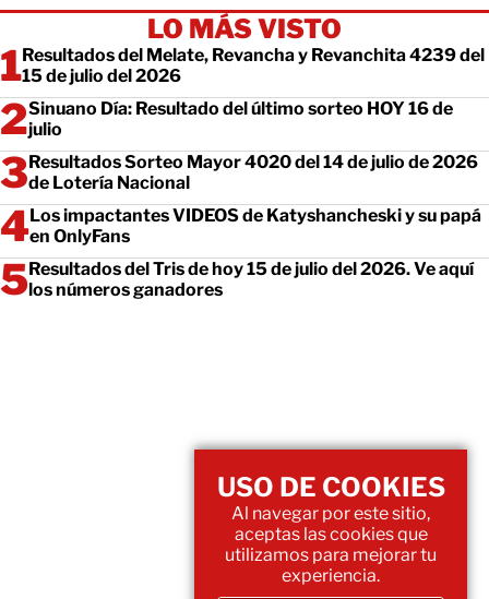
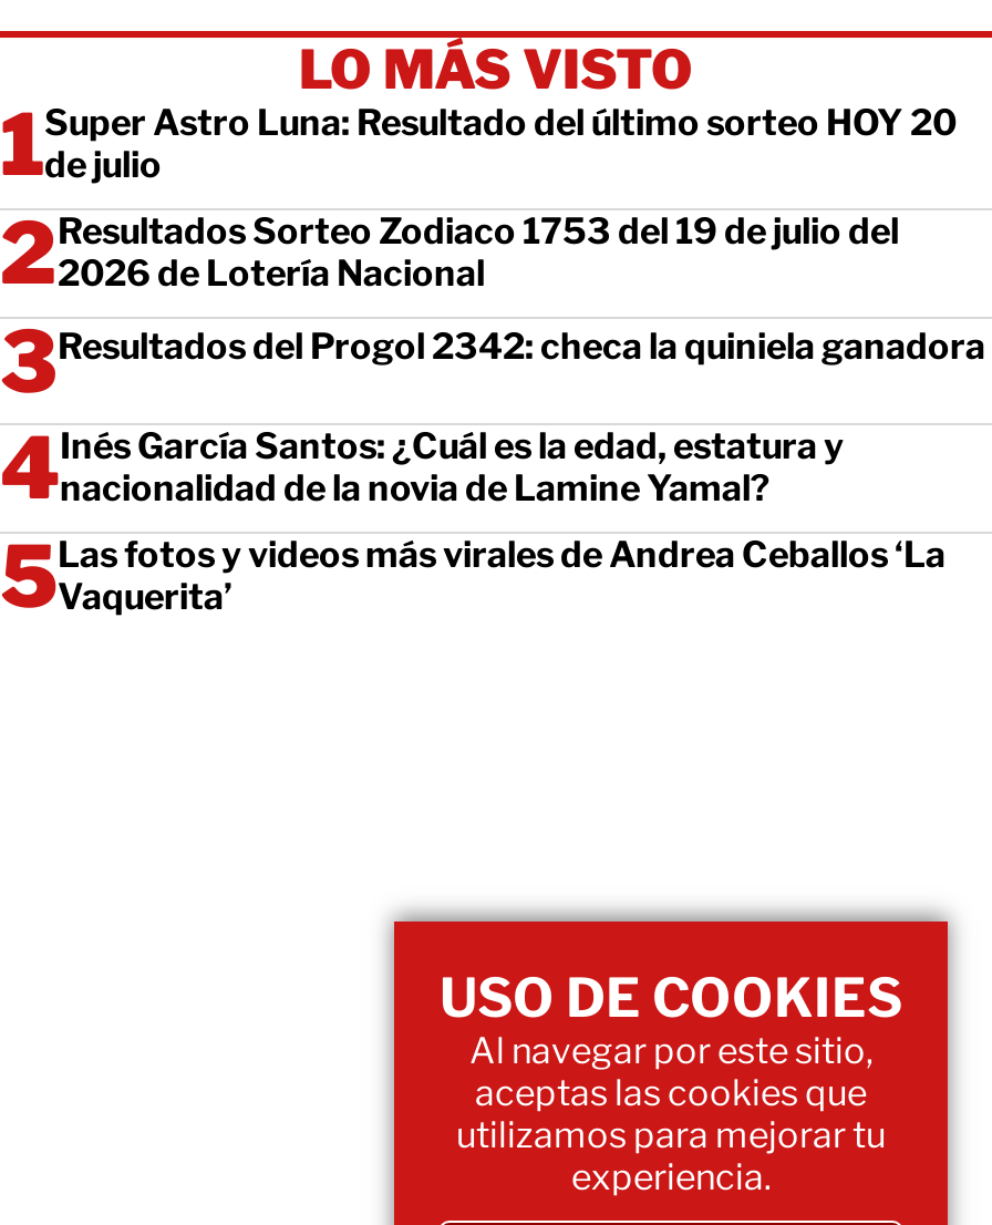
- Resultados del Melate, Revancha y Revanchita 4239 del
- 15 de julio del 2026
+ Super Astro Luna: Resultado del último sorteo HOY 20
+ de julio

- Sinuano Día: Resultado del último sorteo HOY 16 de
- julio
+ Resultados Sorteo Zodiaco 1753 del 19 de julio del
+ 2026 de Lotería Nacional

- Resultados Sorteo Mayor 4020 del 14 de julio de 2026
- de Lotería Nacional
+ Resultados del Progol 2342: checa la quiniela ganadora

- Los impactantes VIDEOS de Katyshancheski y su papá
- en OnlyFans
+ Inés García Santos: ¿Cuál es la edad, estatura y
+ nacionalidad de la novia de Lamine Yamal?

- Resultados del Tris de hoy 15 de julio del 2026. Ve aquí
- los números ganadores
+ Las fotos y videos más virales de Andrea Ceballos ‘La
+ Vaquerita’
